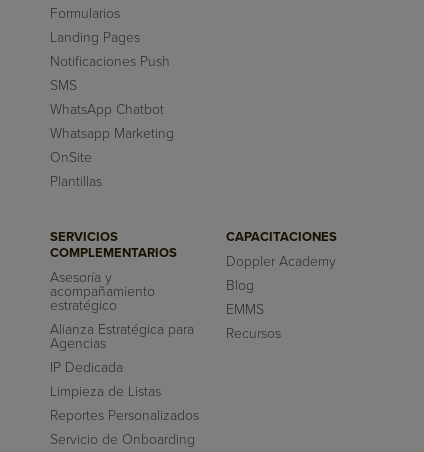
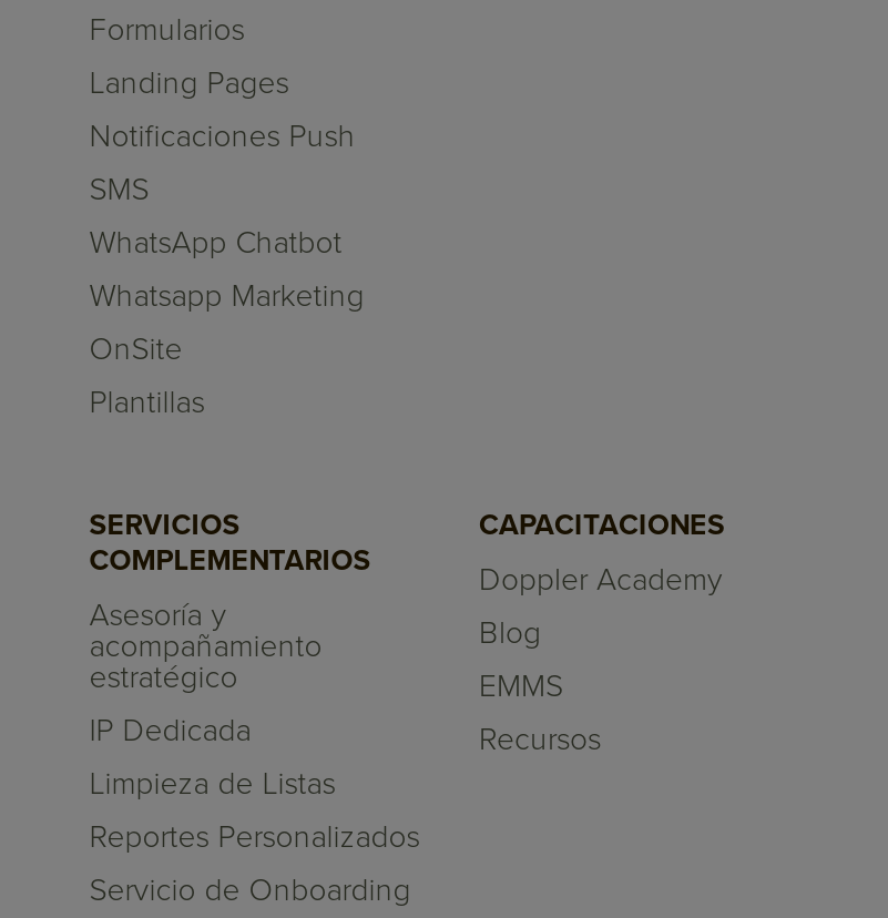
- Alianza Estratégica para
- Agencias
